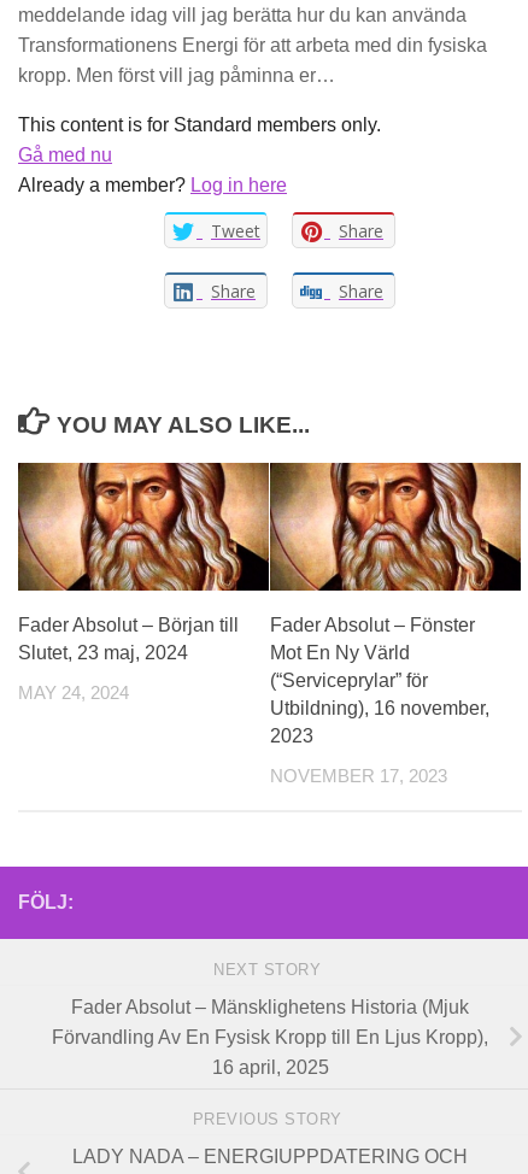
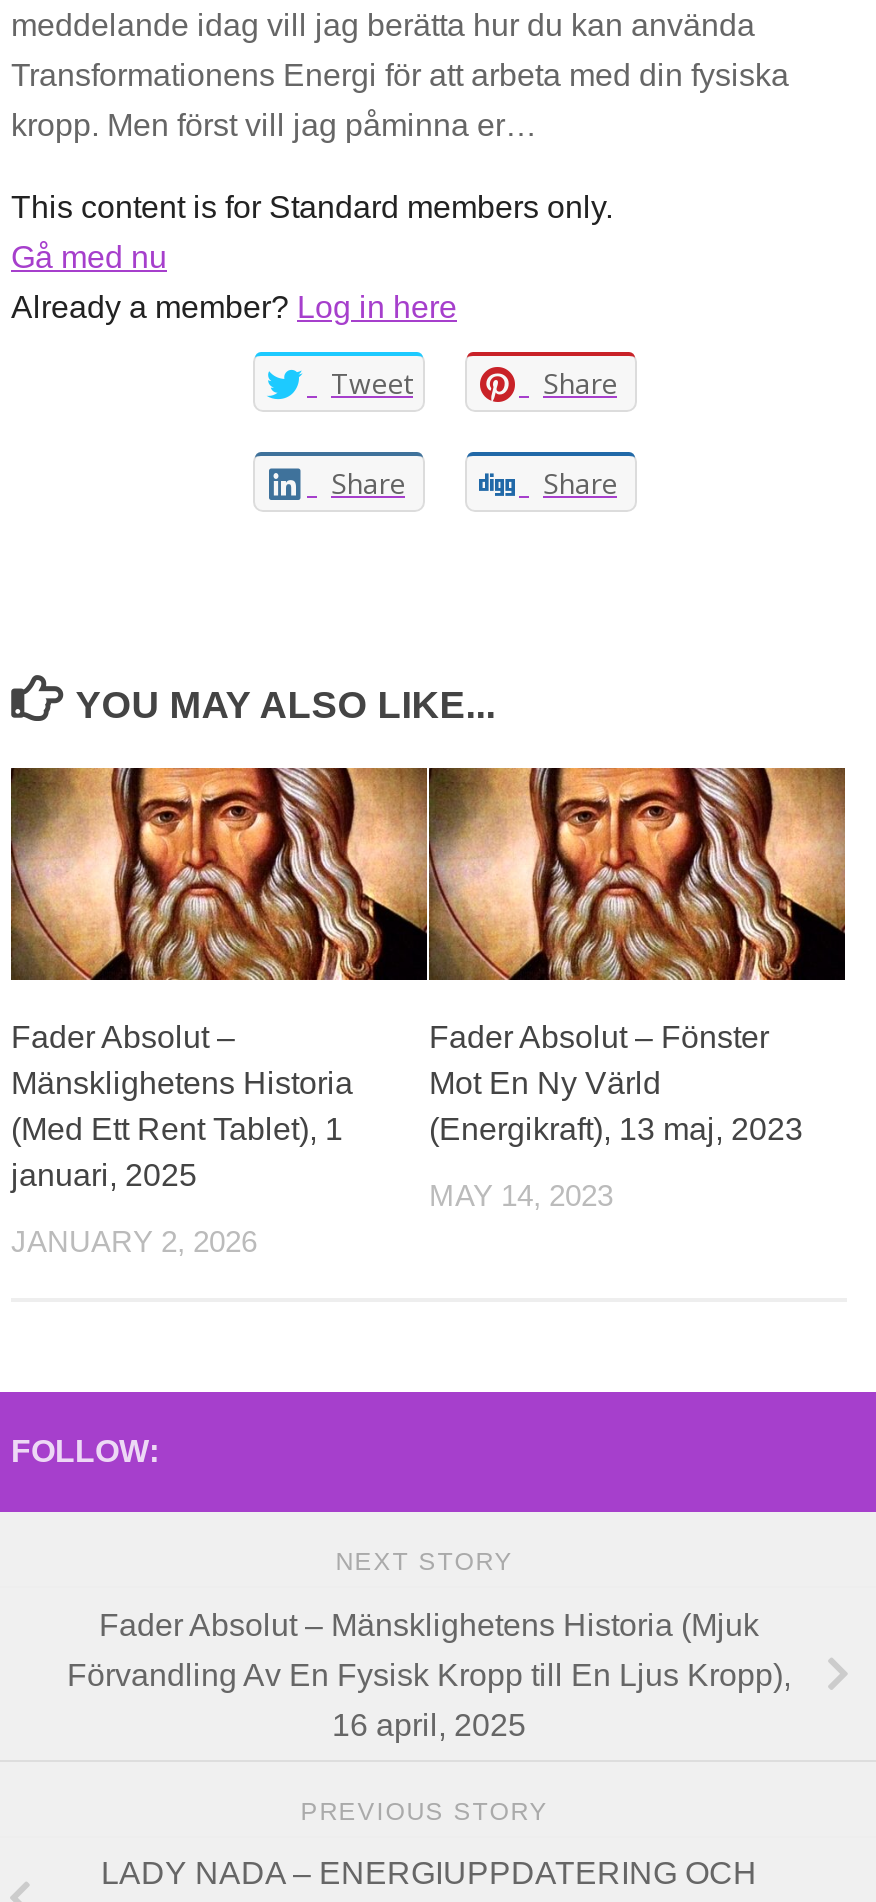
- Fader Absolut – Början till
- Slutet, 23 maj, 2024
+ Fader Absolut –
+ Mänsklighetens Historia
+ (Med Ett Rent Tablet), 1
+ januari, 2025

- (“Serviceprylar” för
- Utbildning), 16 november,
- 2023
+ (Energikraft), 13 maj, 2023

- MAY 24, 2024
+ JANUARY 2, 2026

- NOVEMBER 17, 2023
+ MAY 14, 2023

- FÖLJ:
+ FOLLOW:
